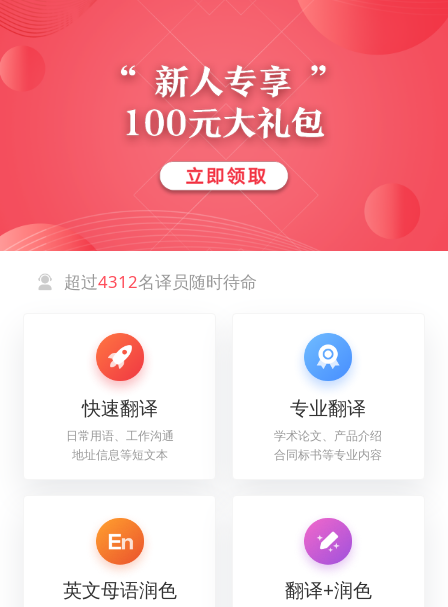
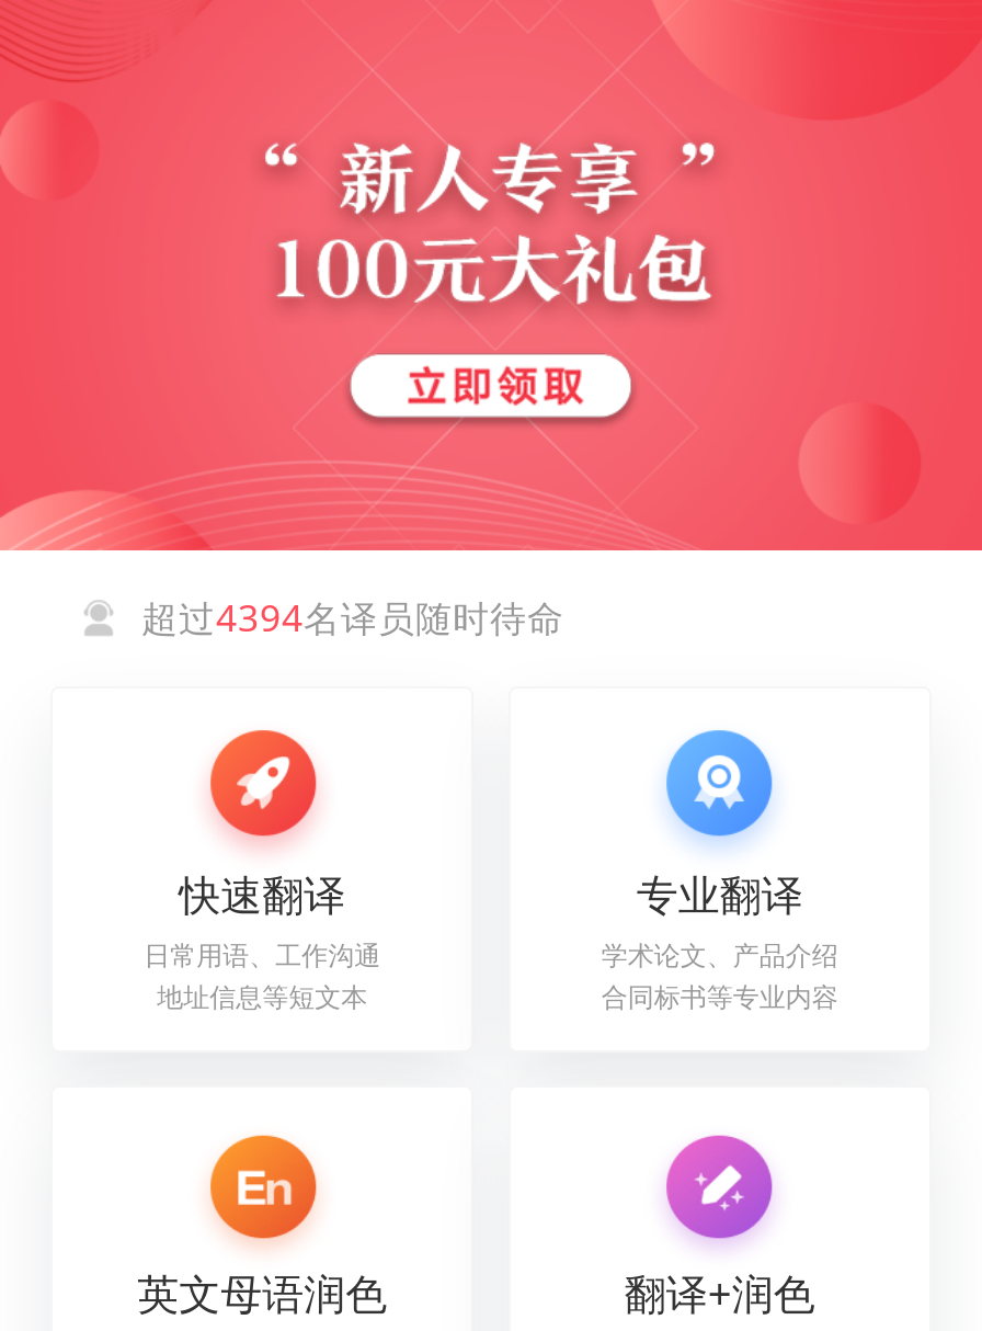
- 超过4312名译员随时待命
+ 超过4394名译员随时待命
